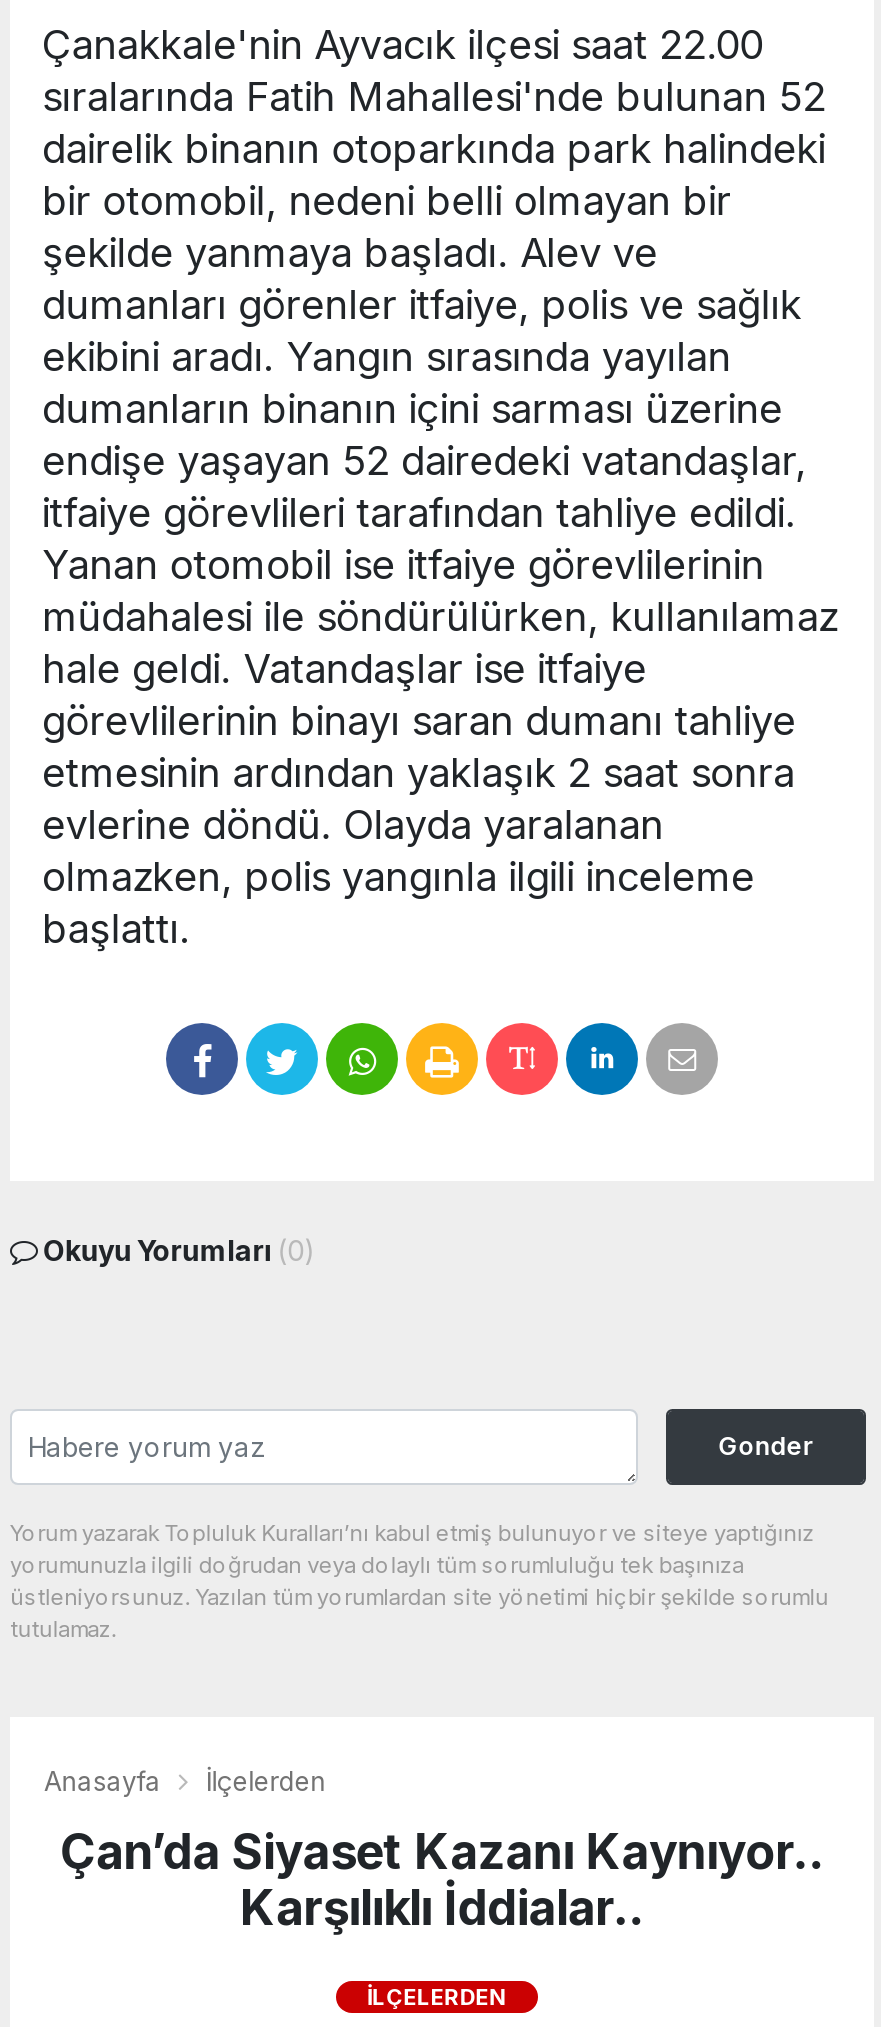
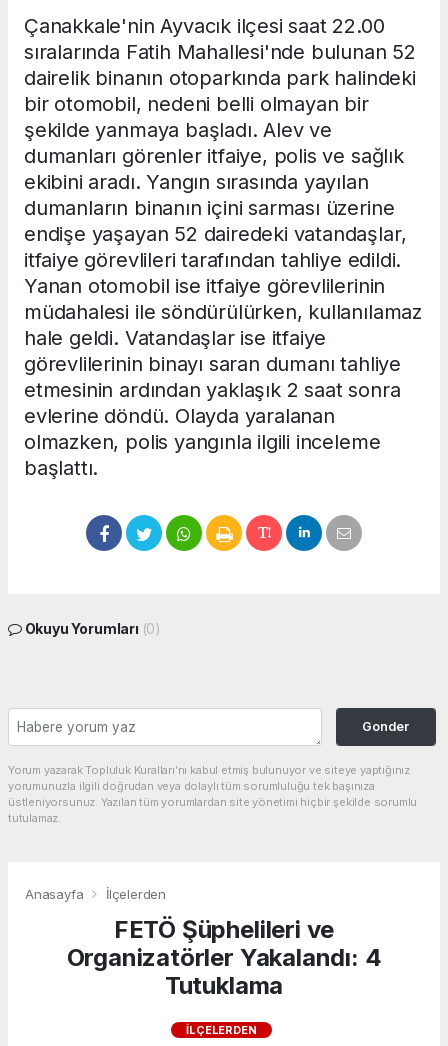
- Çan’da Siyaset Kazanı Kaynıyor..
- Karşılıklı İddialar..
+ FETÖ Şüphelileri ve
+ Organizatörler Yakalandı: 4
+ Tutuklama
